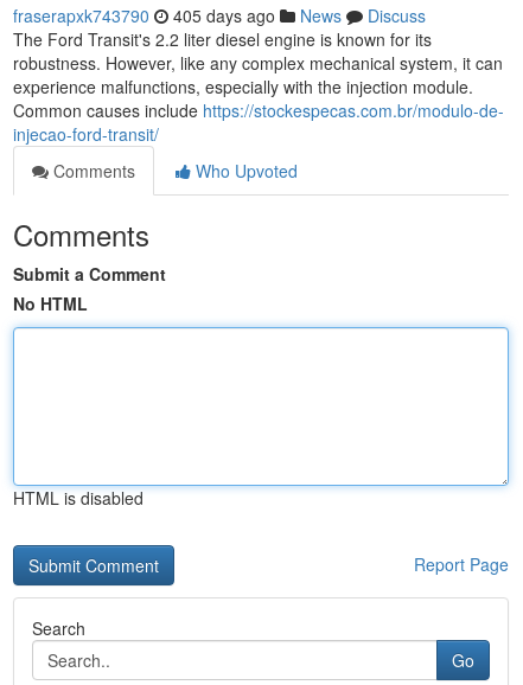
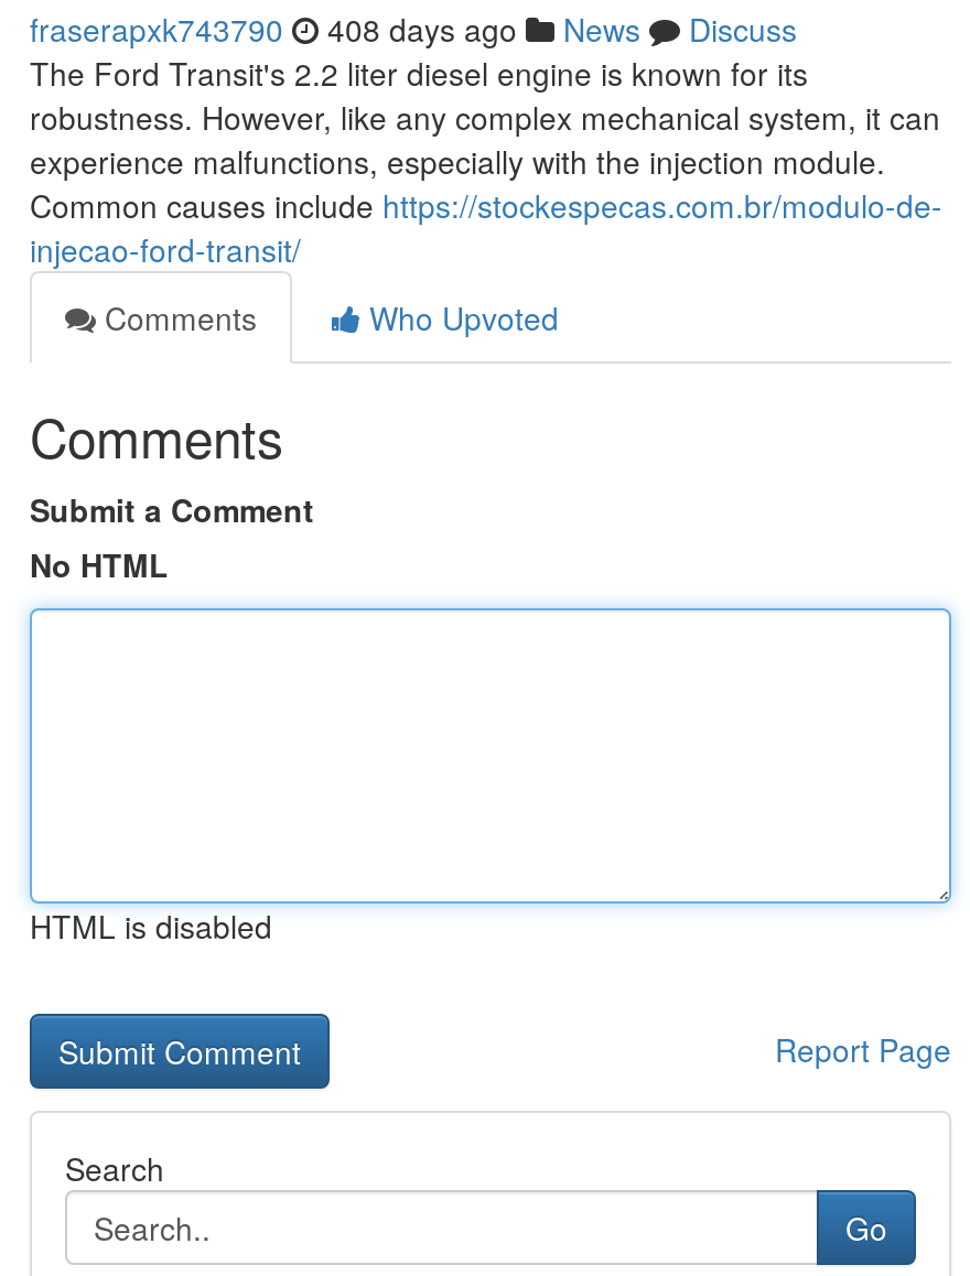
- fraserapxk743790 405 days ago News Discuss
+ fraserapxk743790 408 days ago News Discuss
